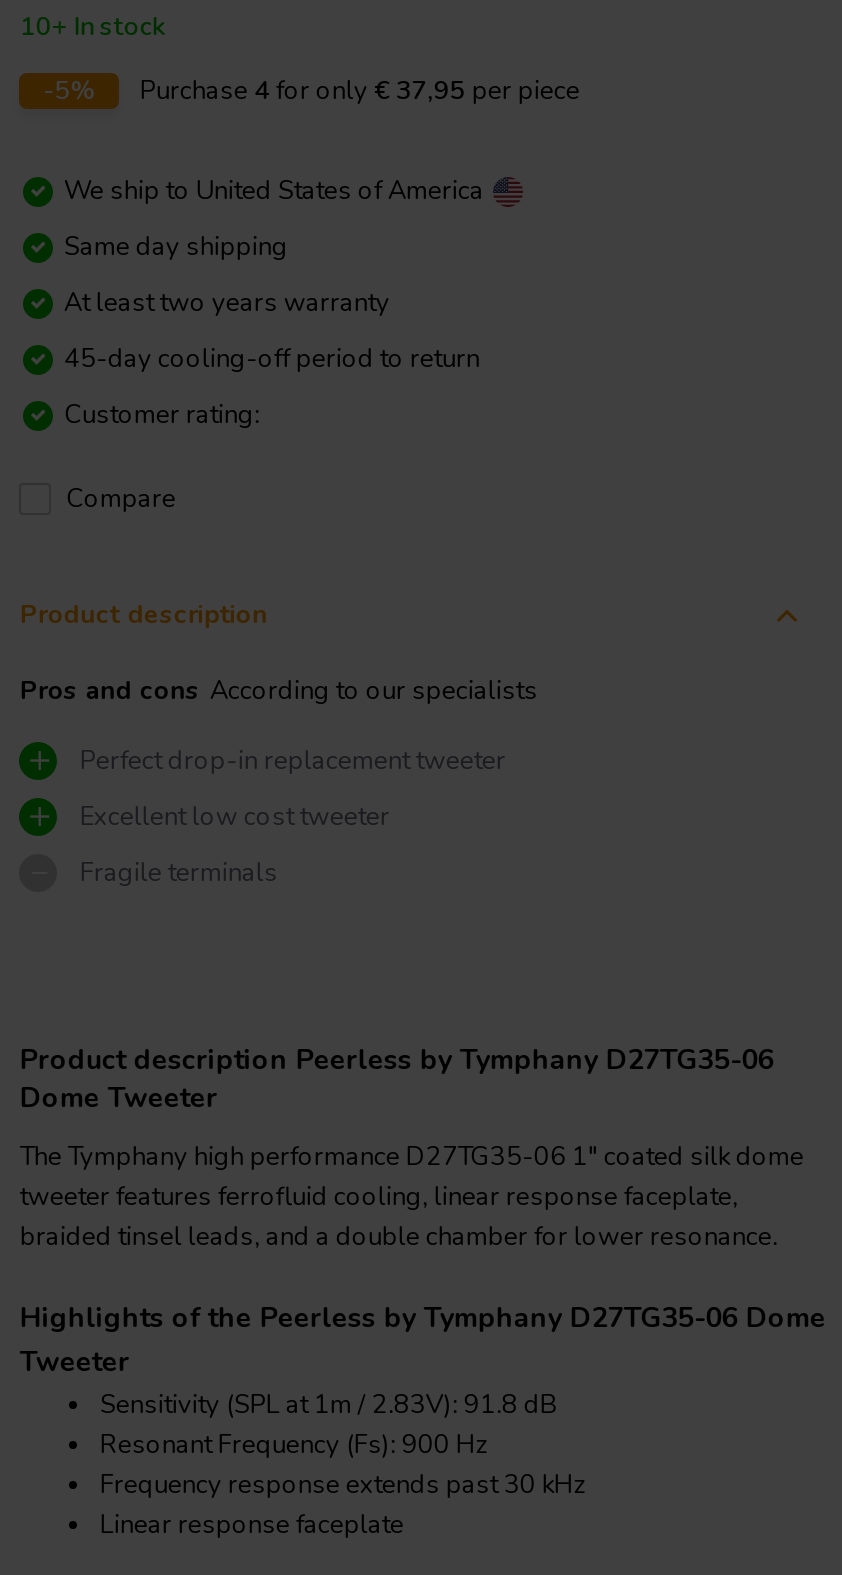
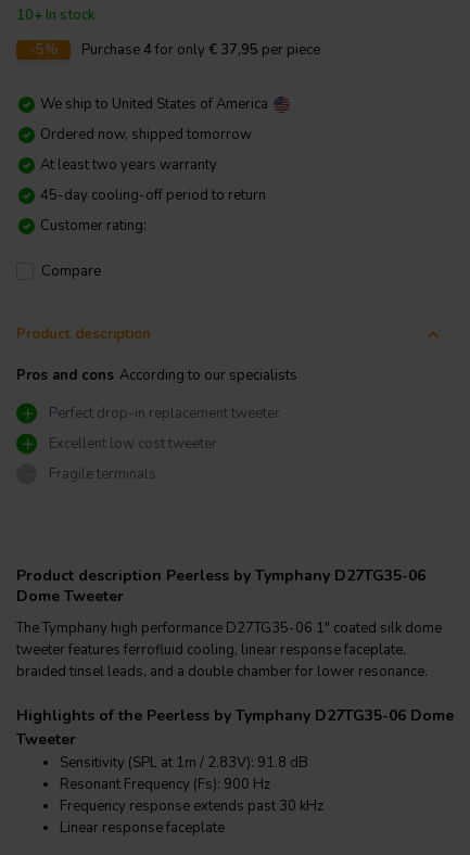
- Same day shipping
+ Ordered now, shipped tomorrow
